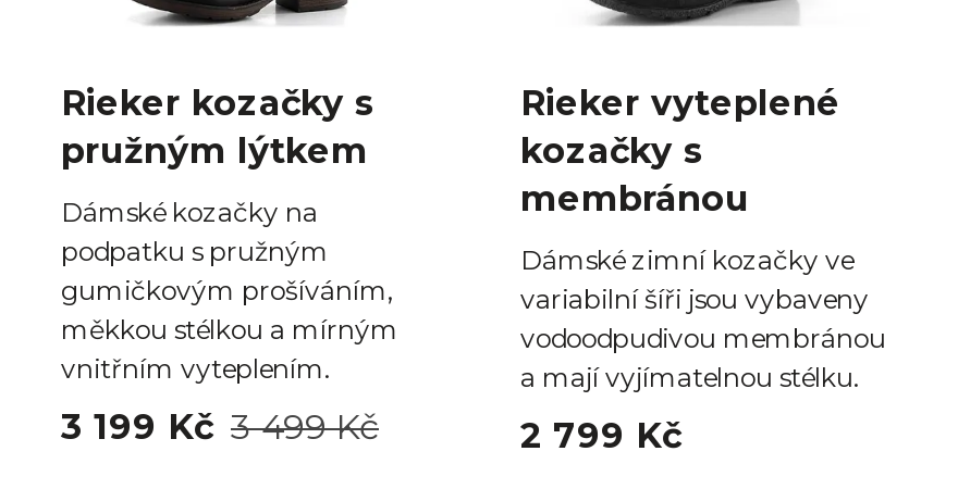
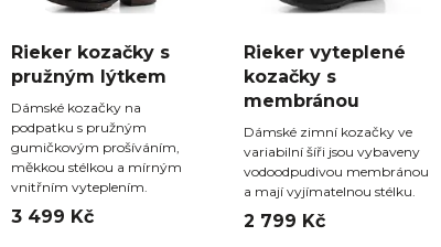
- 3 199 Kč 3 499 Kč
+ 3 499 Kč
